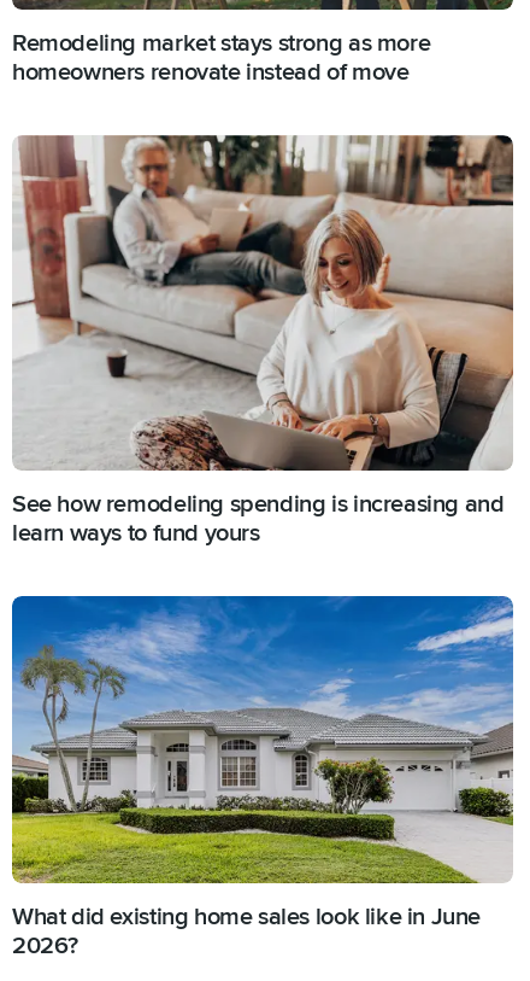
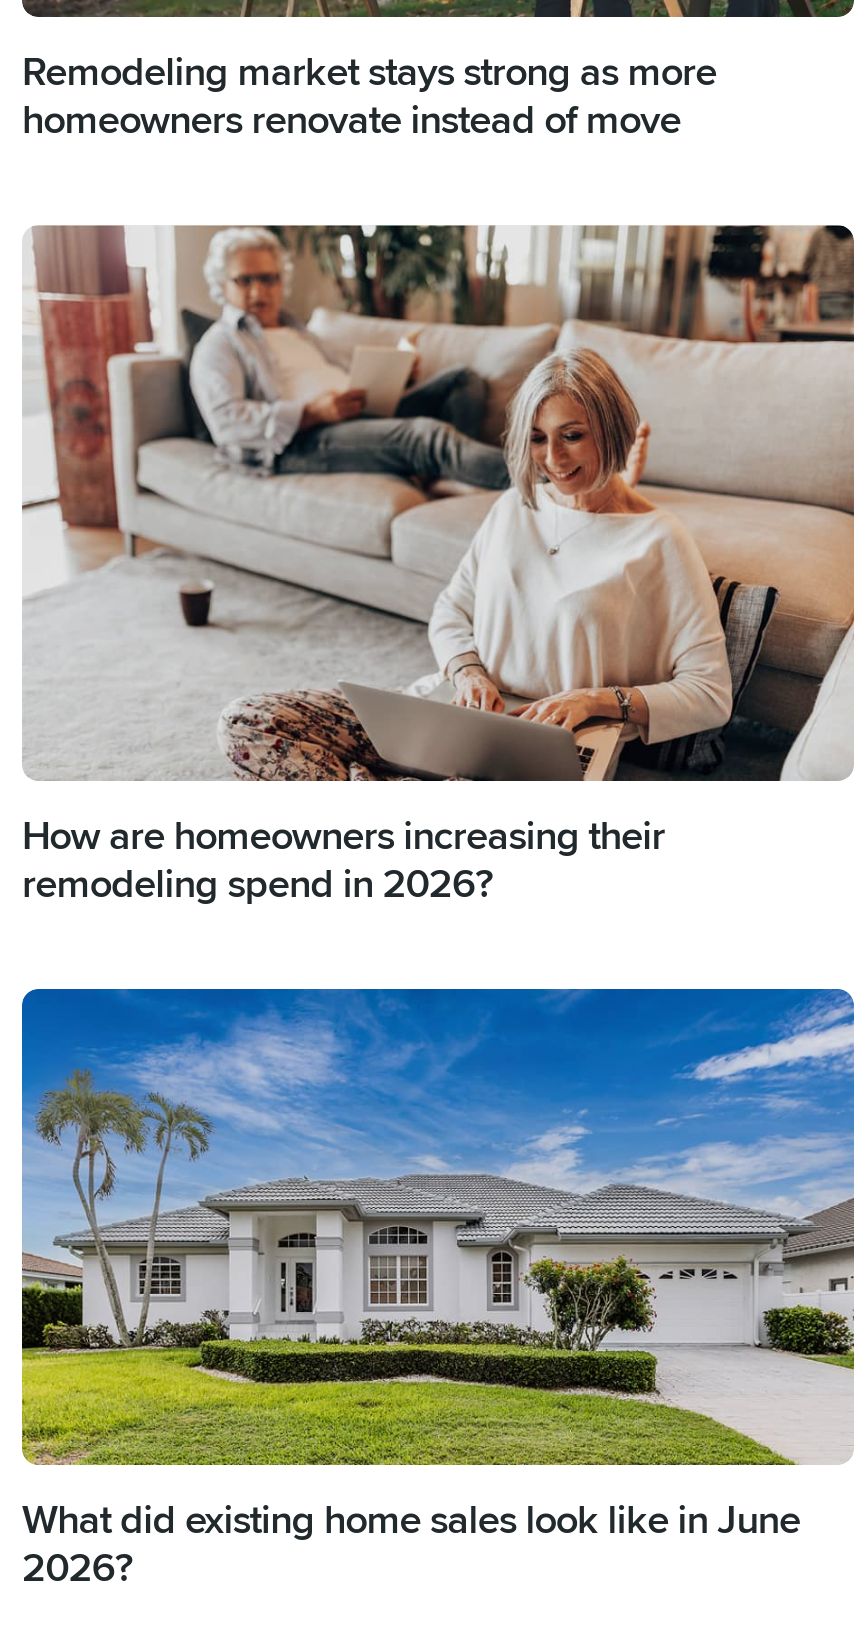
- See how remodeling spending is increasing and
- learn ways to fund yours
+ How are homeowners increasing their
+ remodeling spend in 2026?
